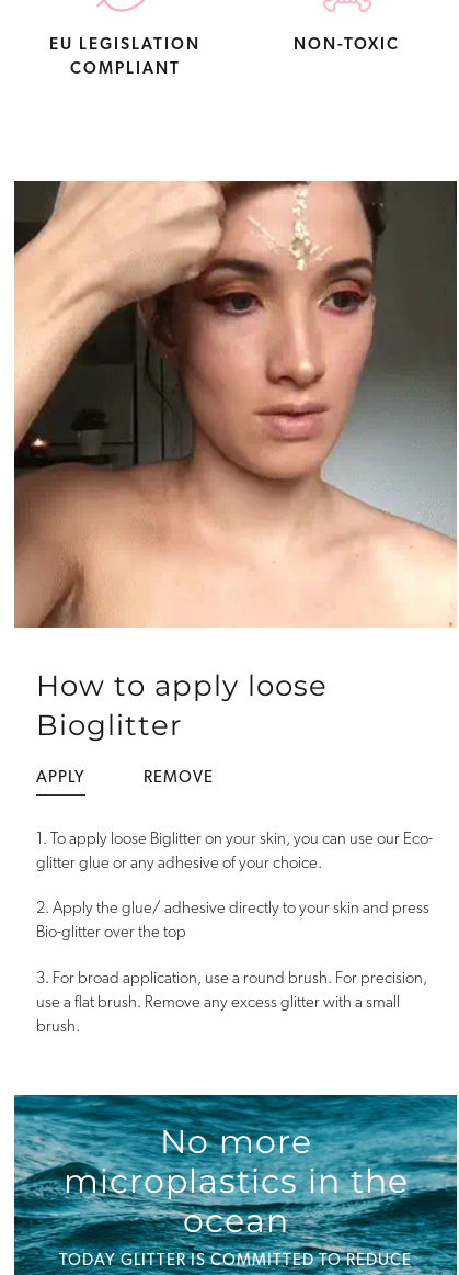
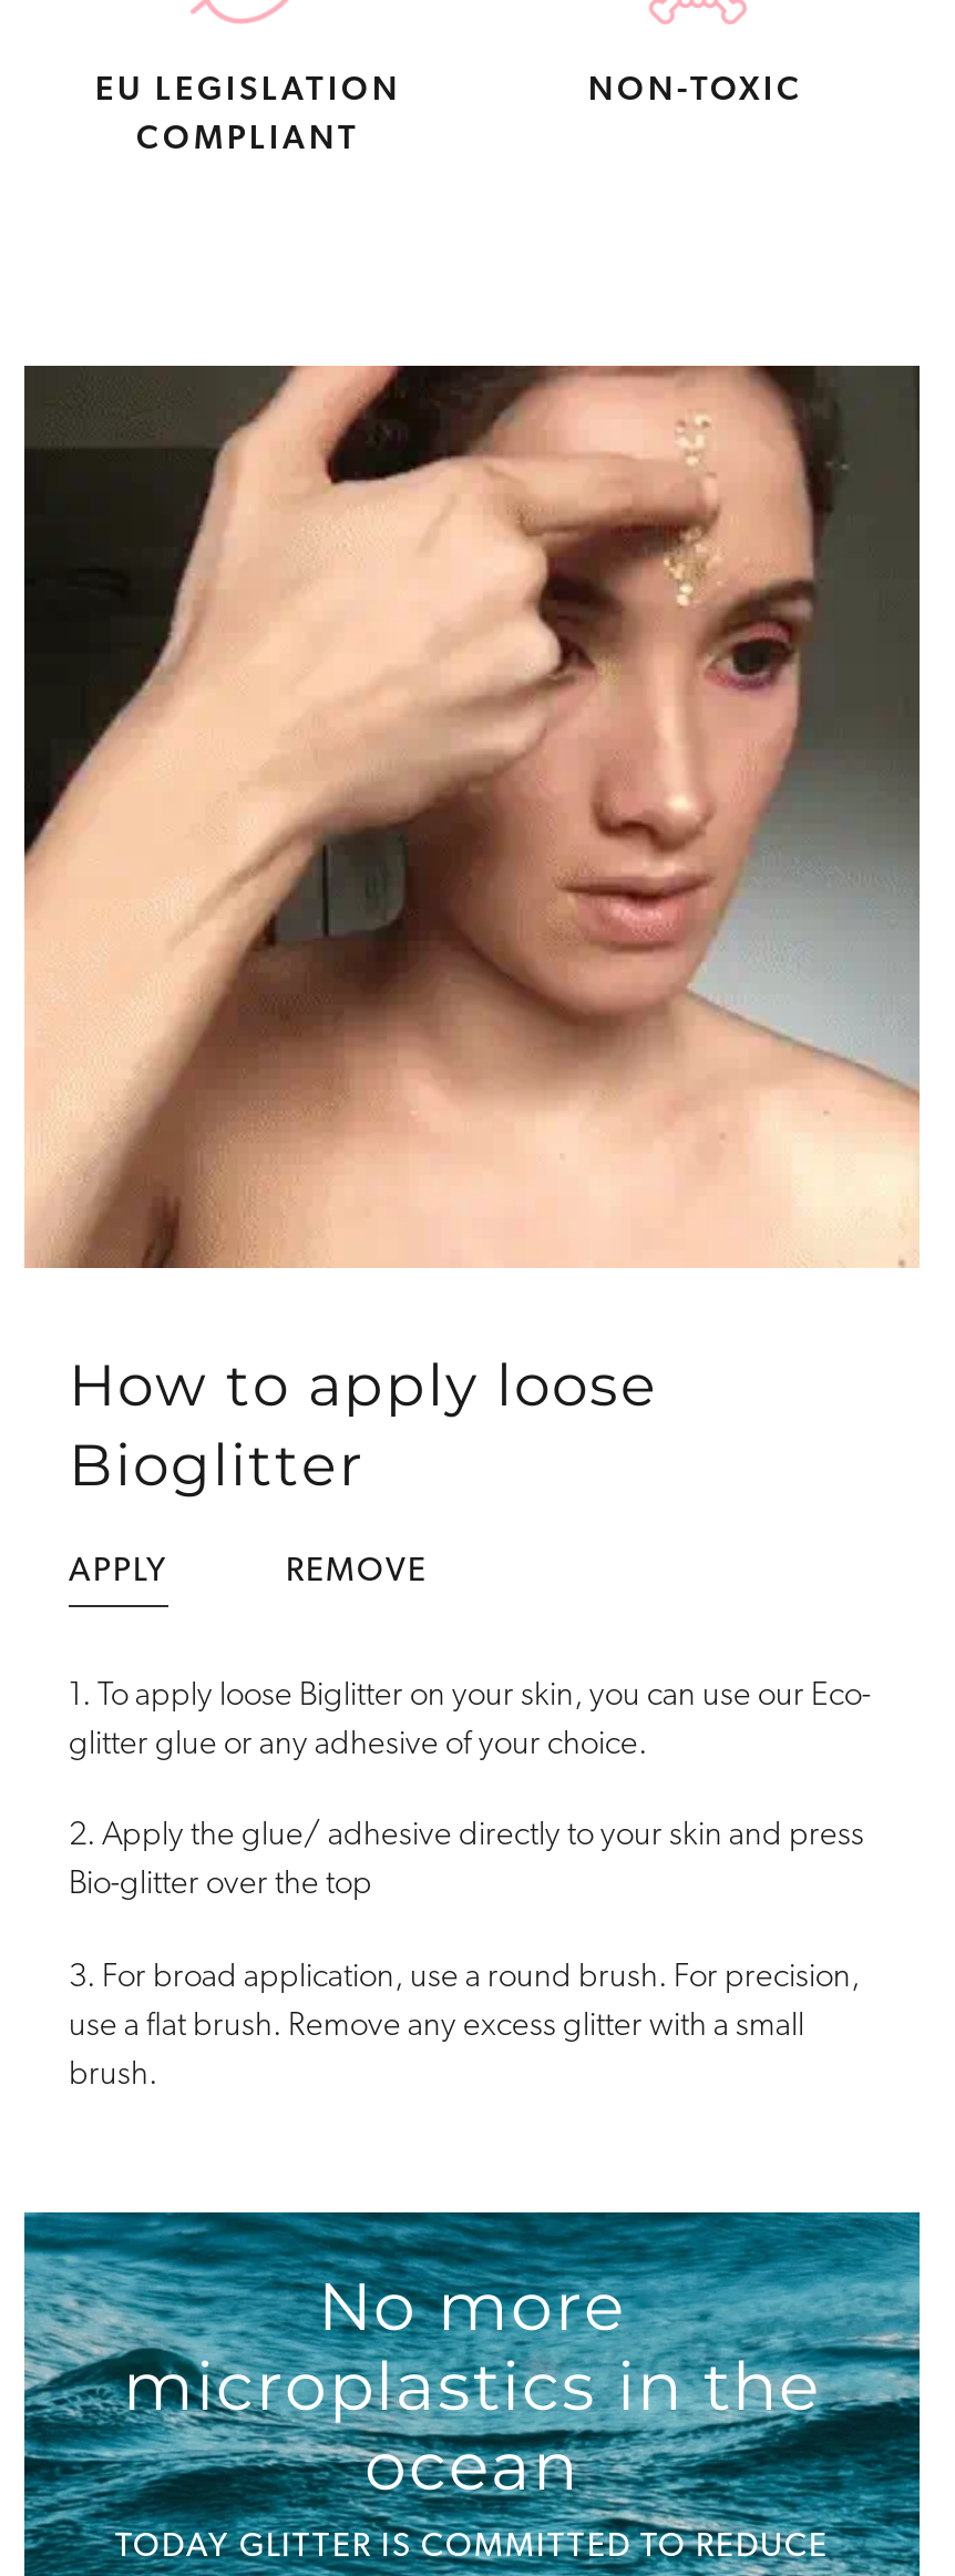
- [image]
+ [image]
